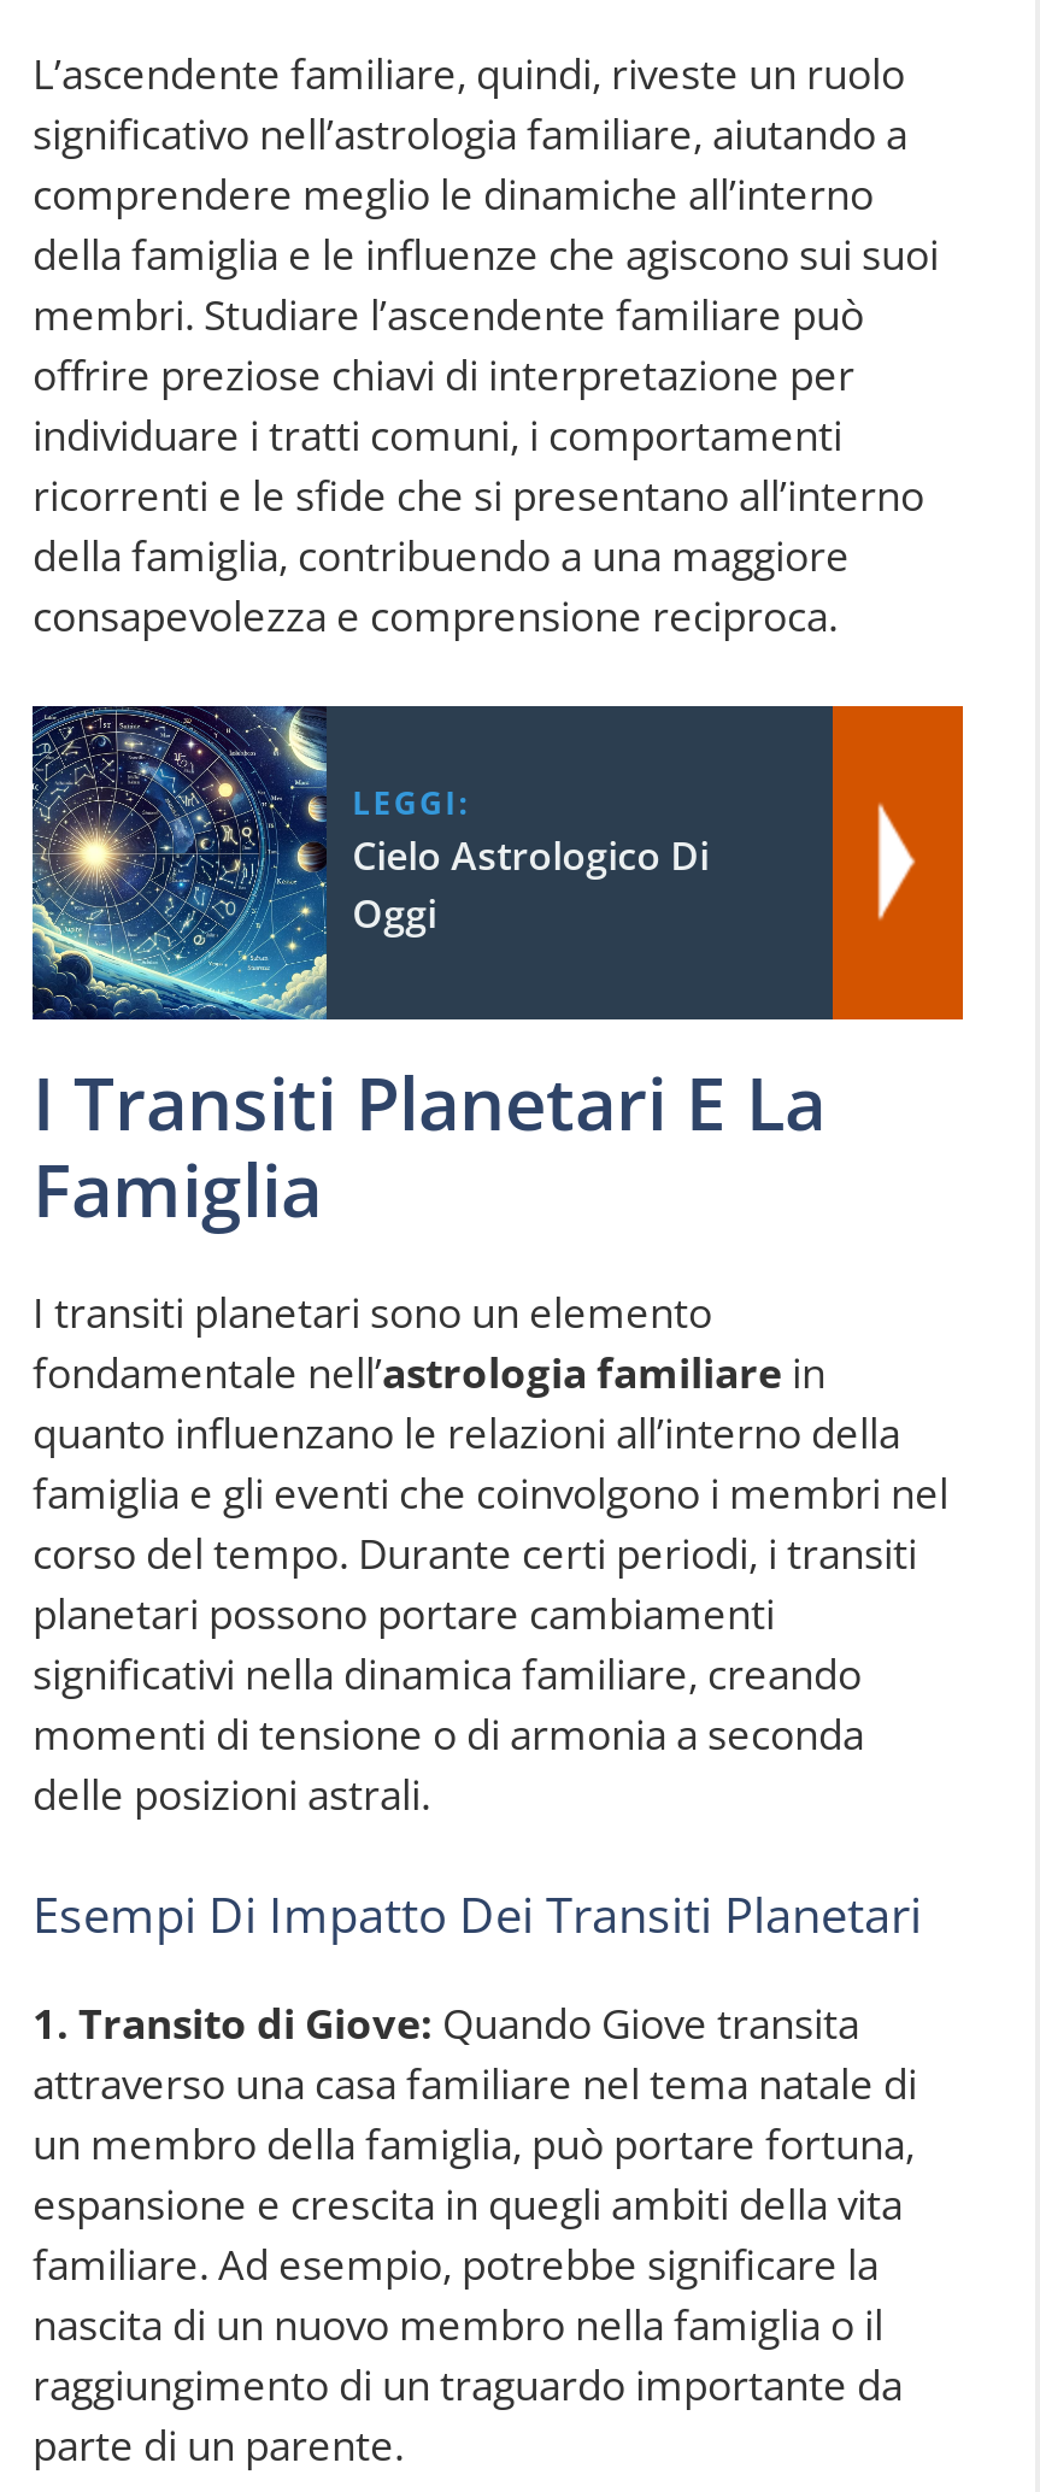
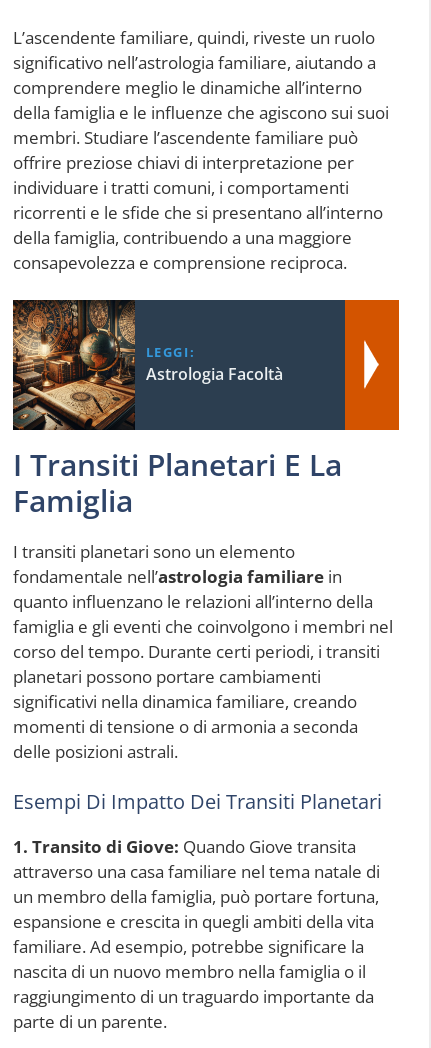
- [image]
- Cielo Astrologico Di
- Oggi
+ [image]
+ Astrologia Facoltà
